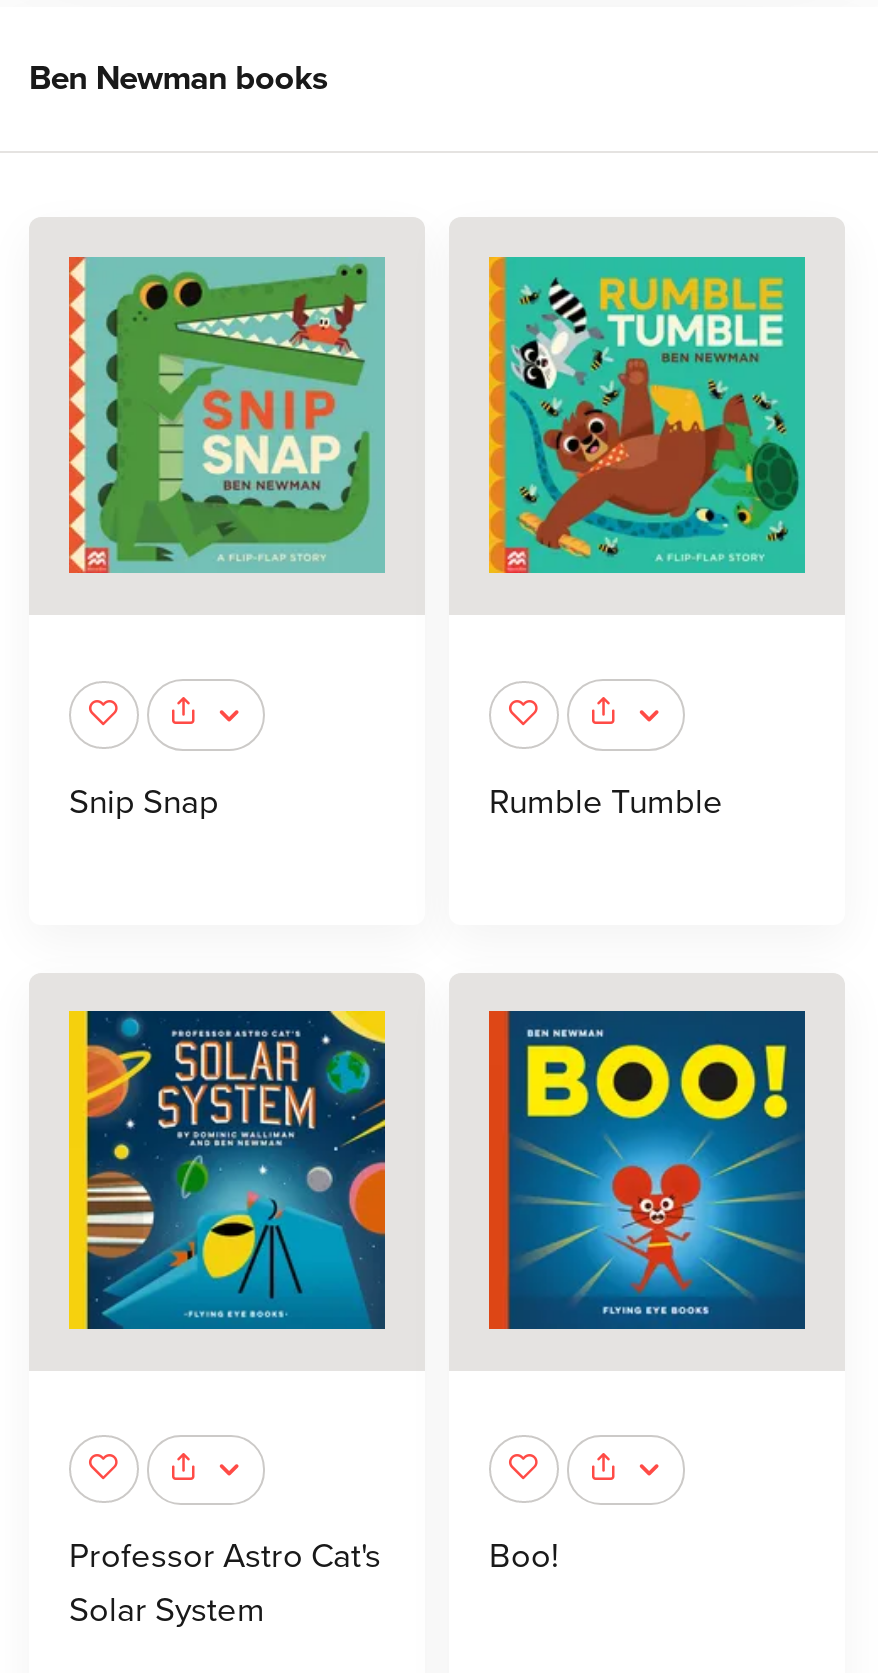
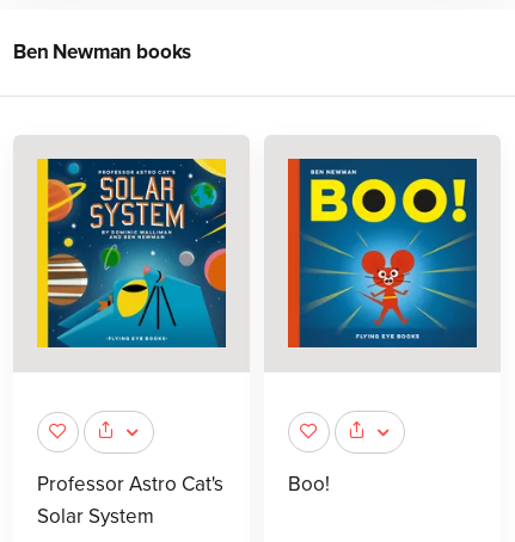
- [image]

- [image]

- Snip Snap
- Rumble Tumble
